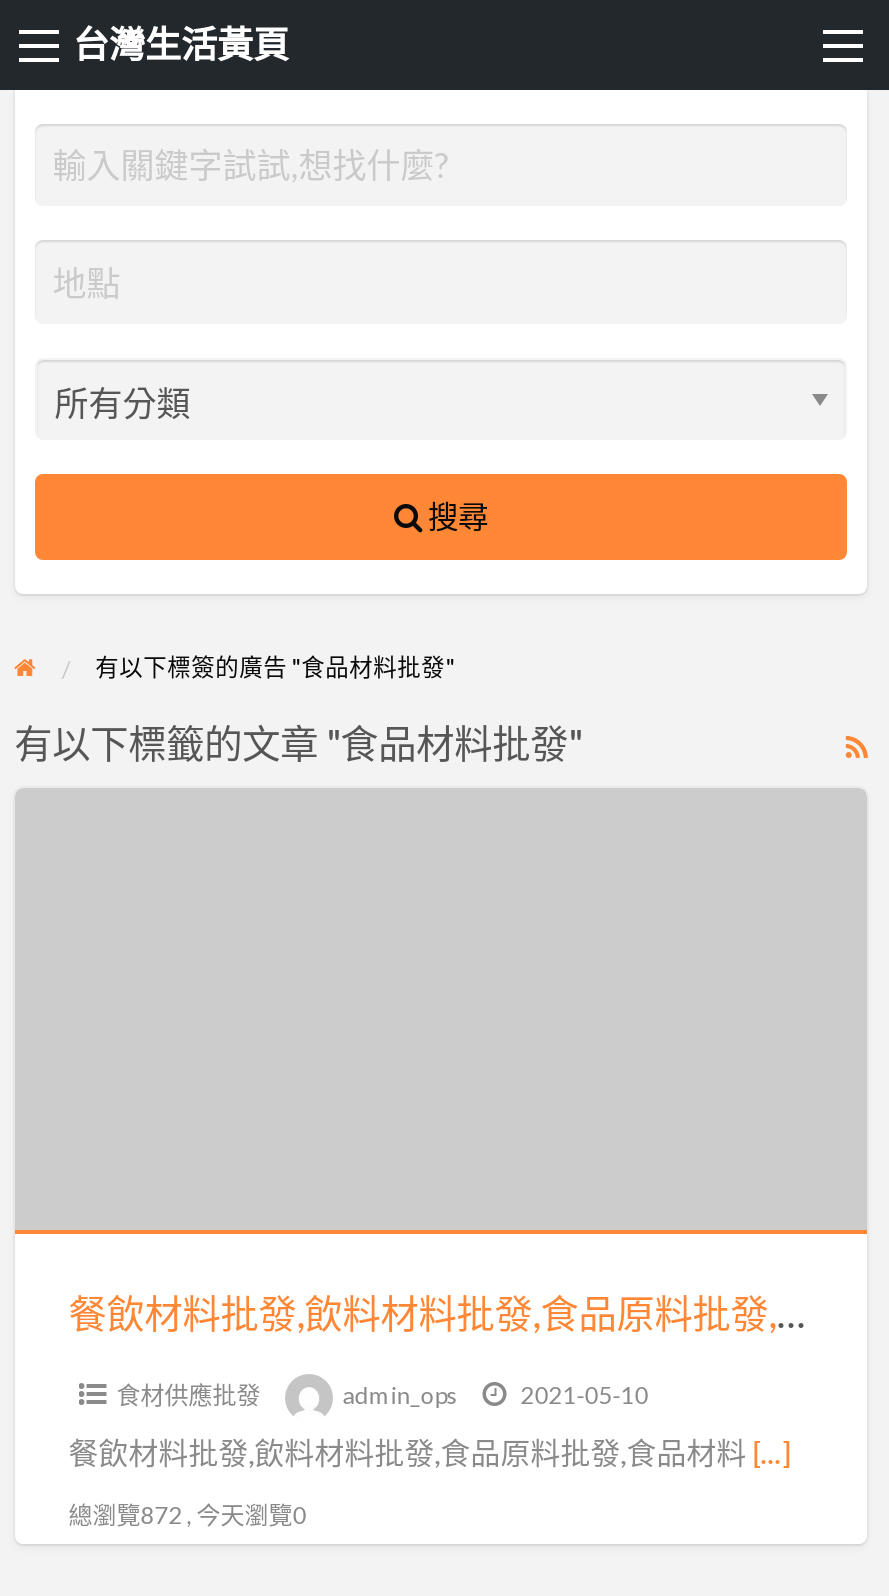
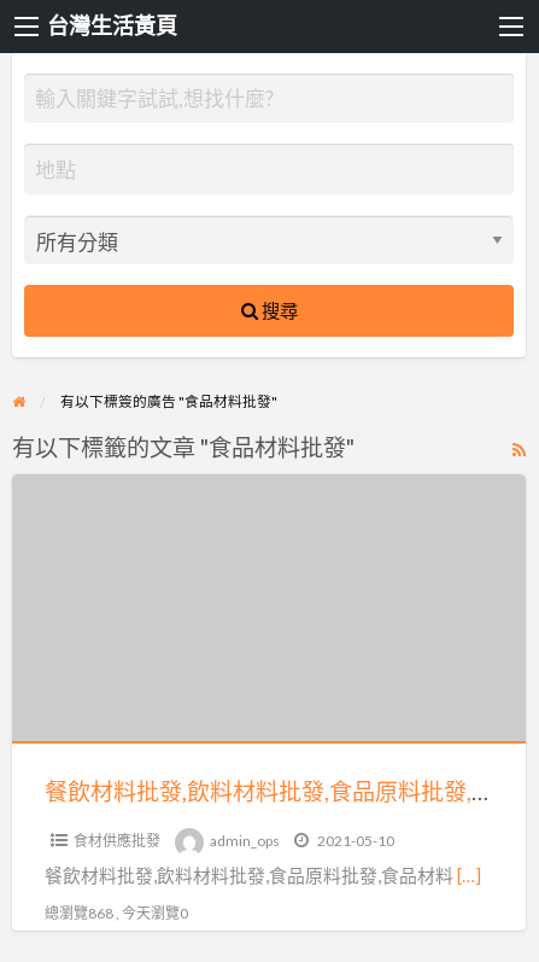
- 總瀏覽872 , 今天瀏覽0
+ 總瀏覽868 , 今天瀏覽0
